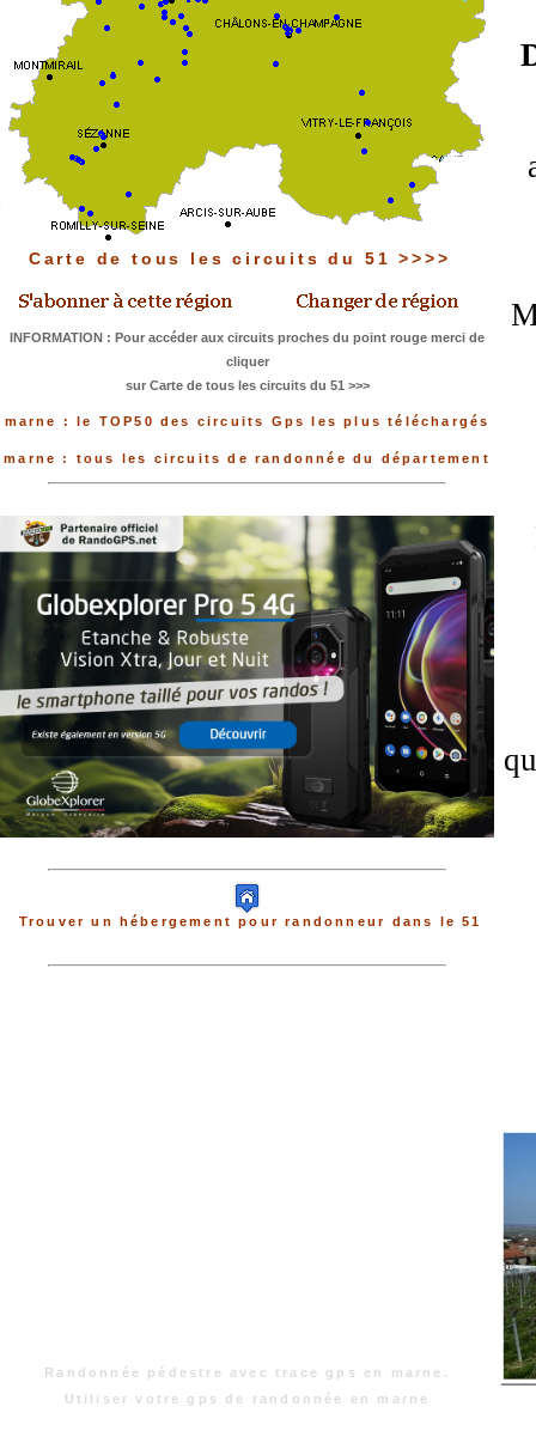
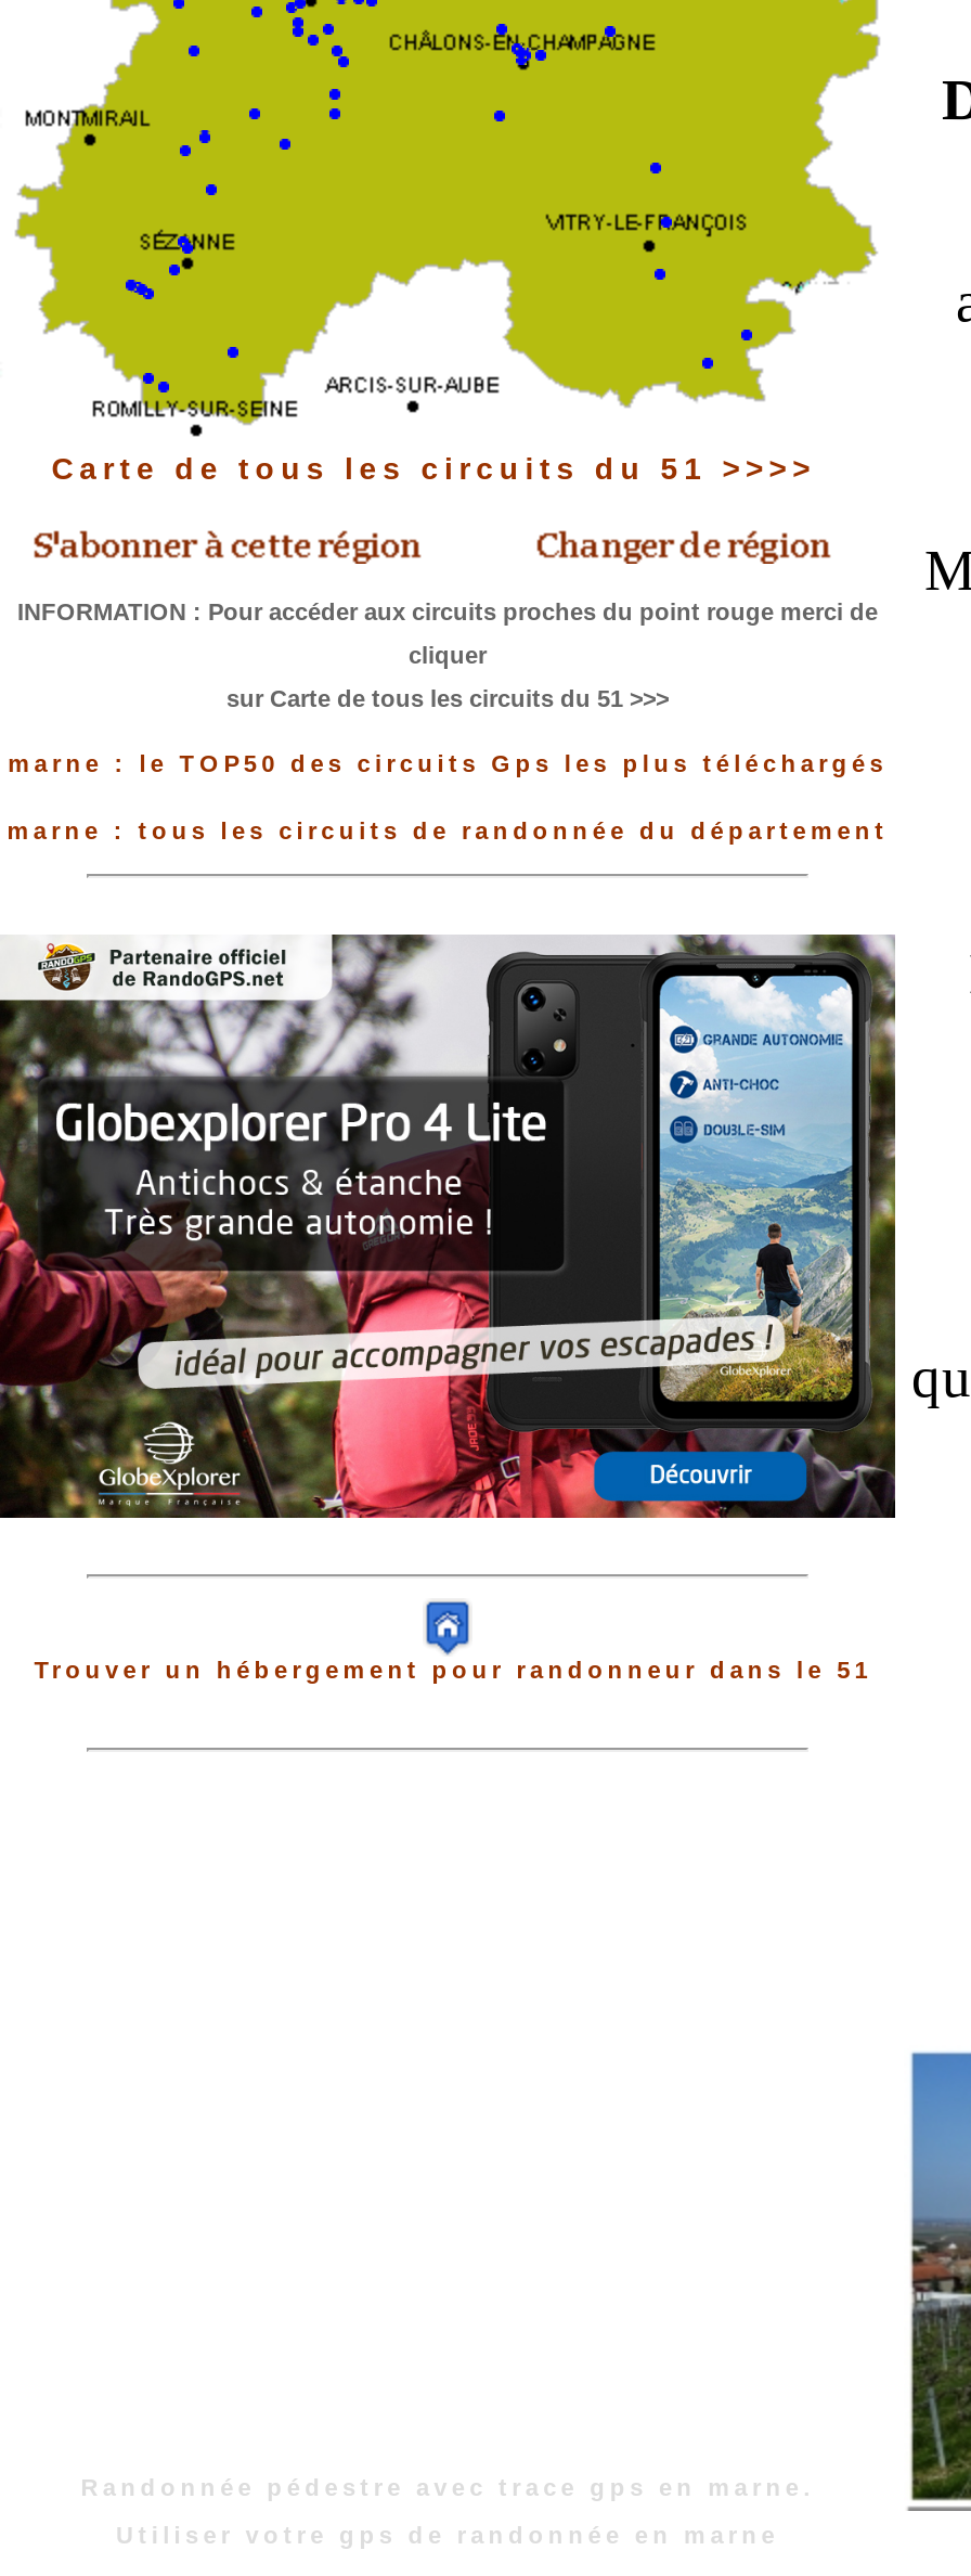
- [image]
+ [image]
